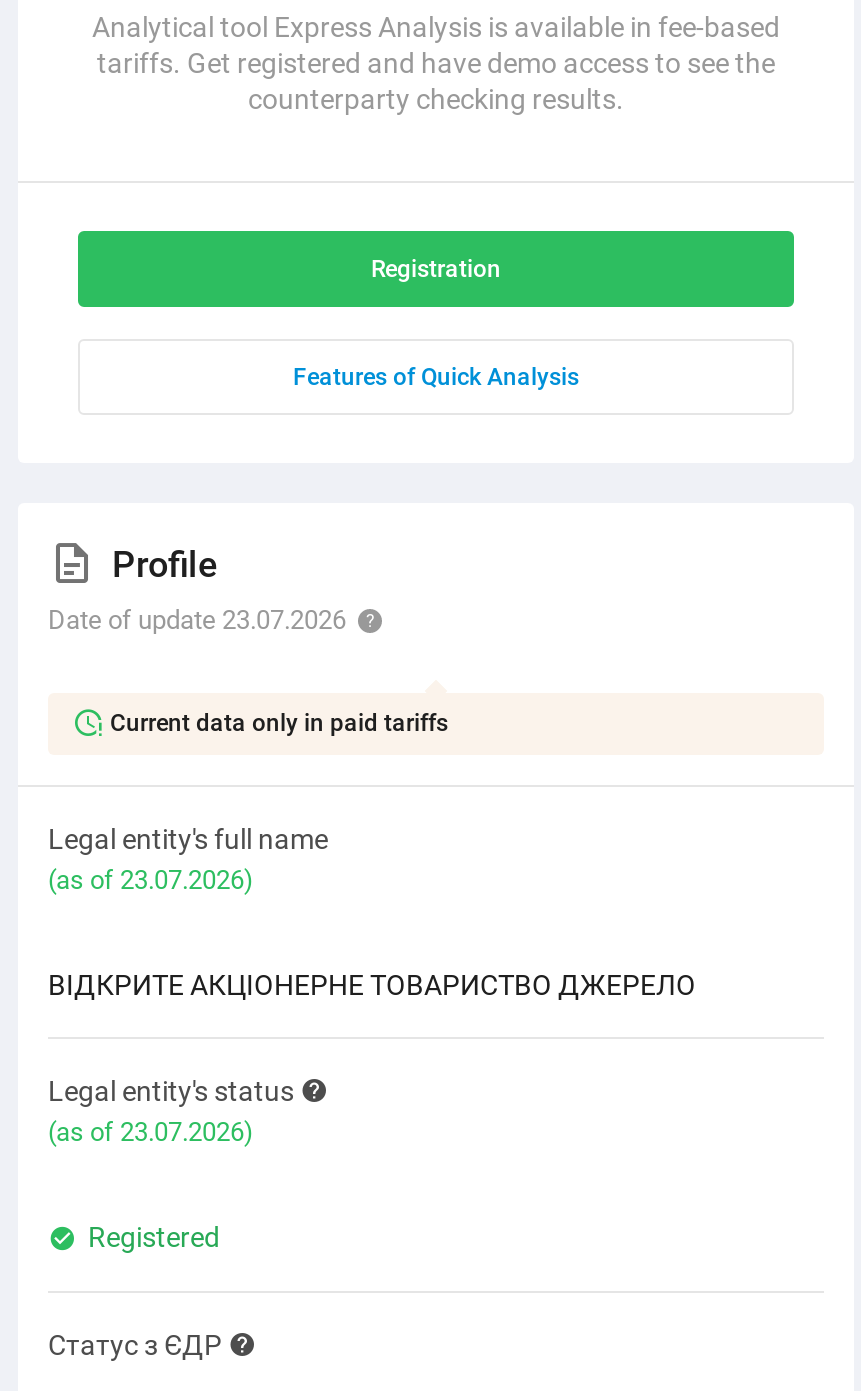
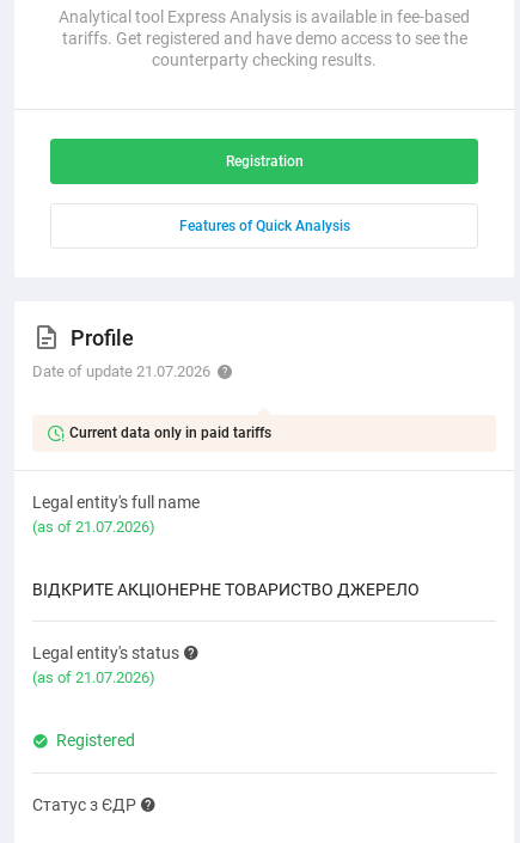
- Date of update 23.07.2026
+ Date of update 21.07.2026

- (as of 23.07.2026)
+ (as of 21.07.2026)

- (as of 23.07.2026)
+ (as of 21.07.2026)
